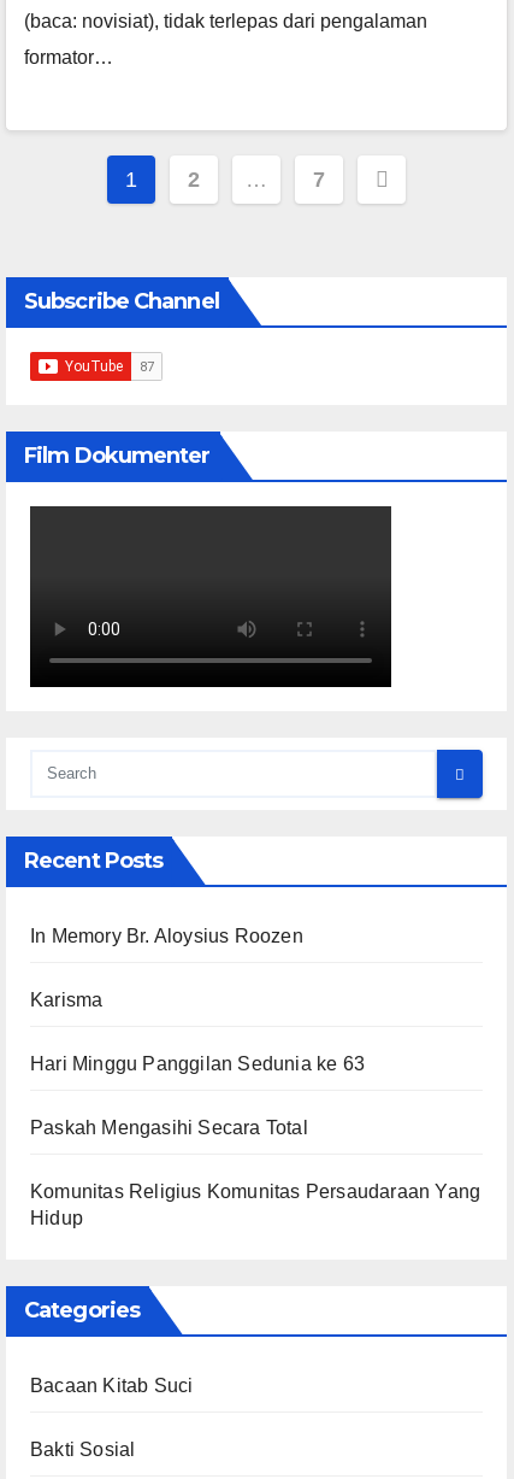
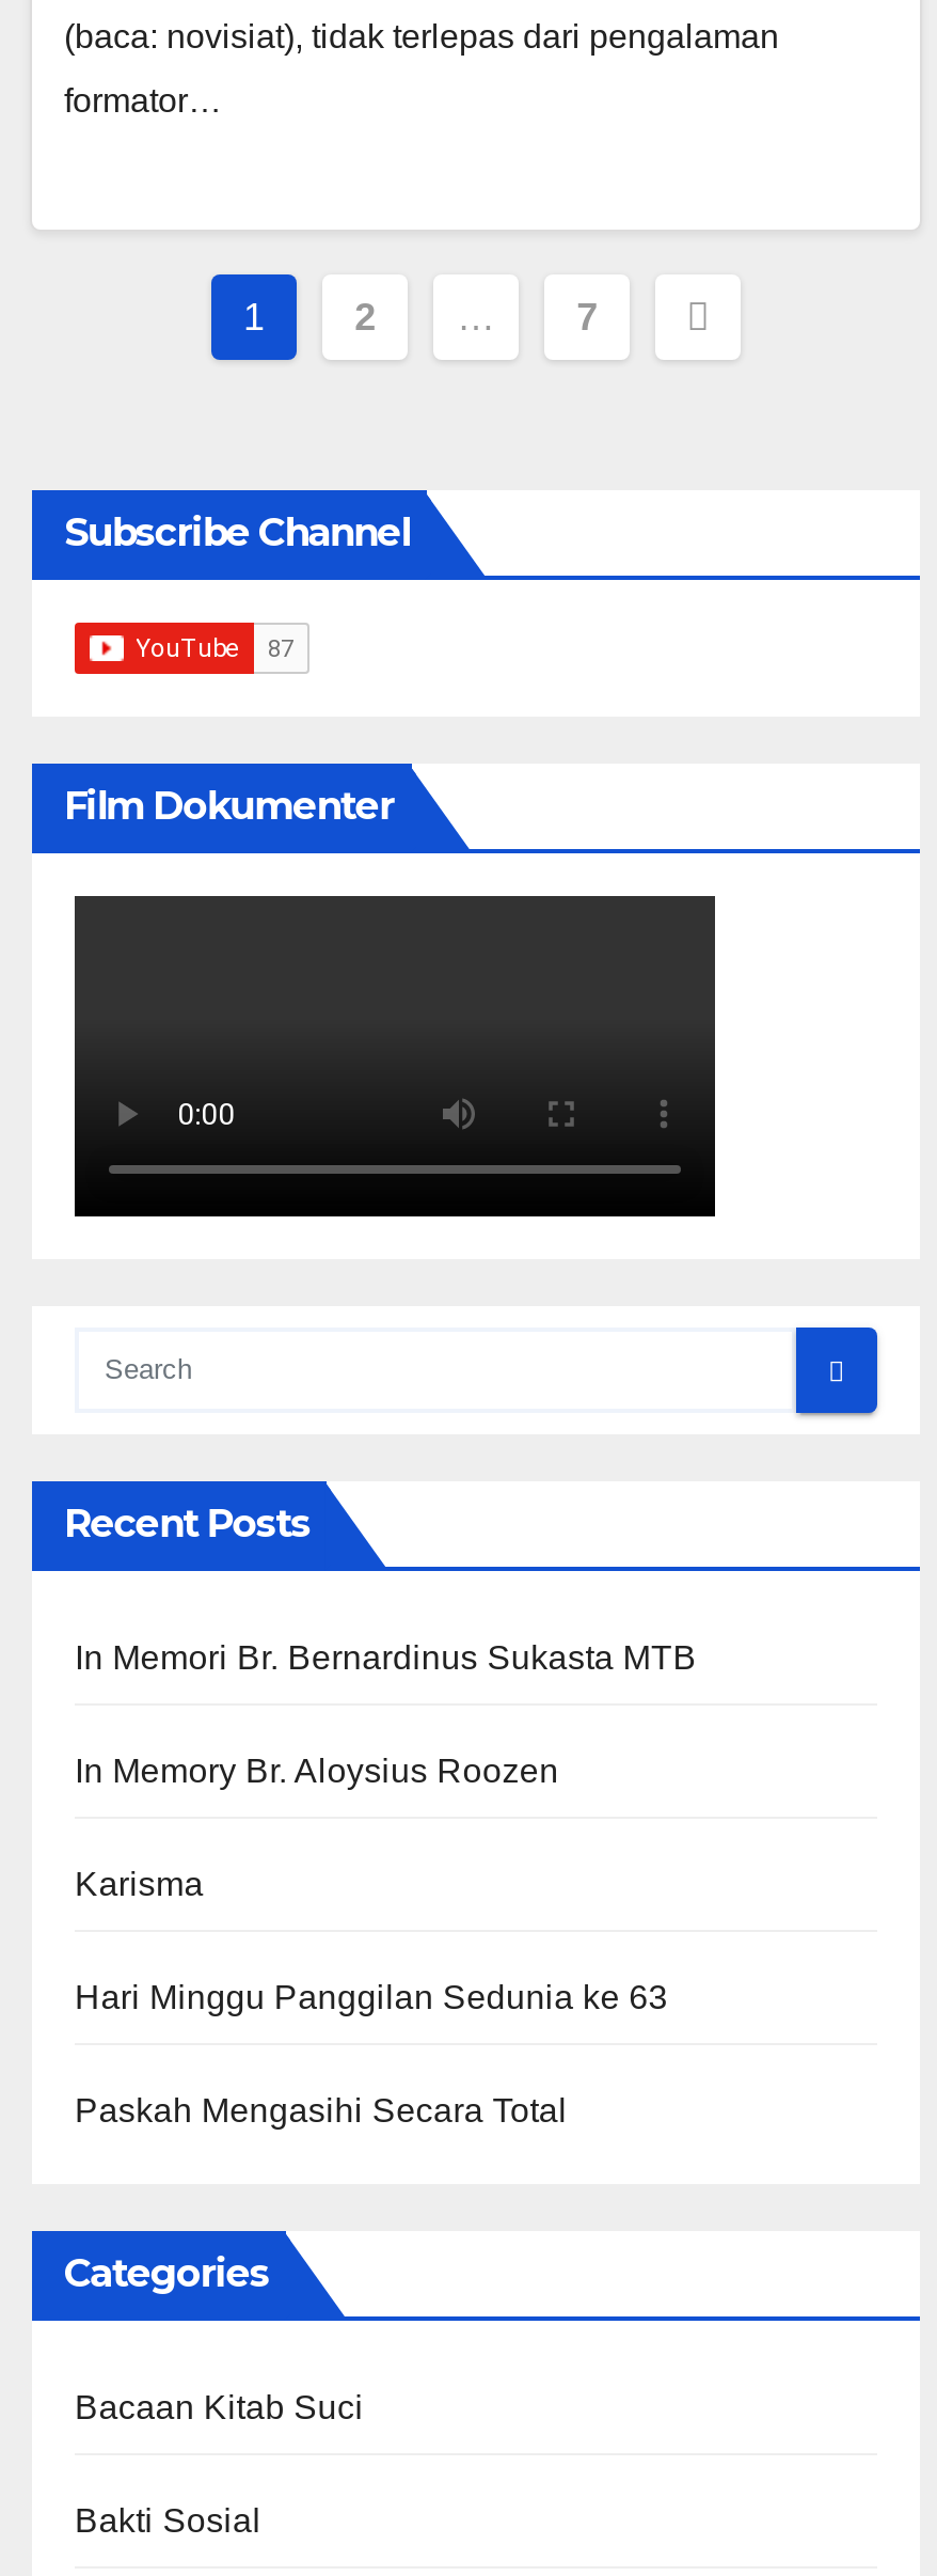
+ In Memori Br. Bernardinus Sukasta MTB

moved down: In Memory Br. Aloysius Roozen | Karisma | Hari Minggu Panggilan Sedunia ke 63 | Paskah Mengasihi Secara Total

- Komunitas Religius Komunitas Persaudaraan Yang
- Hidup
